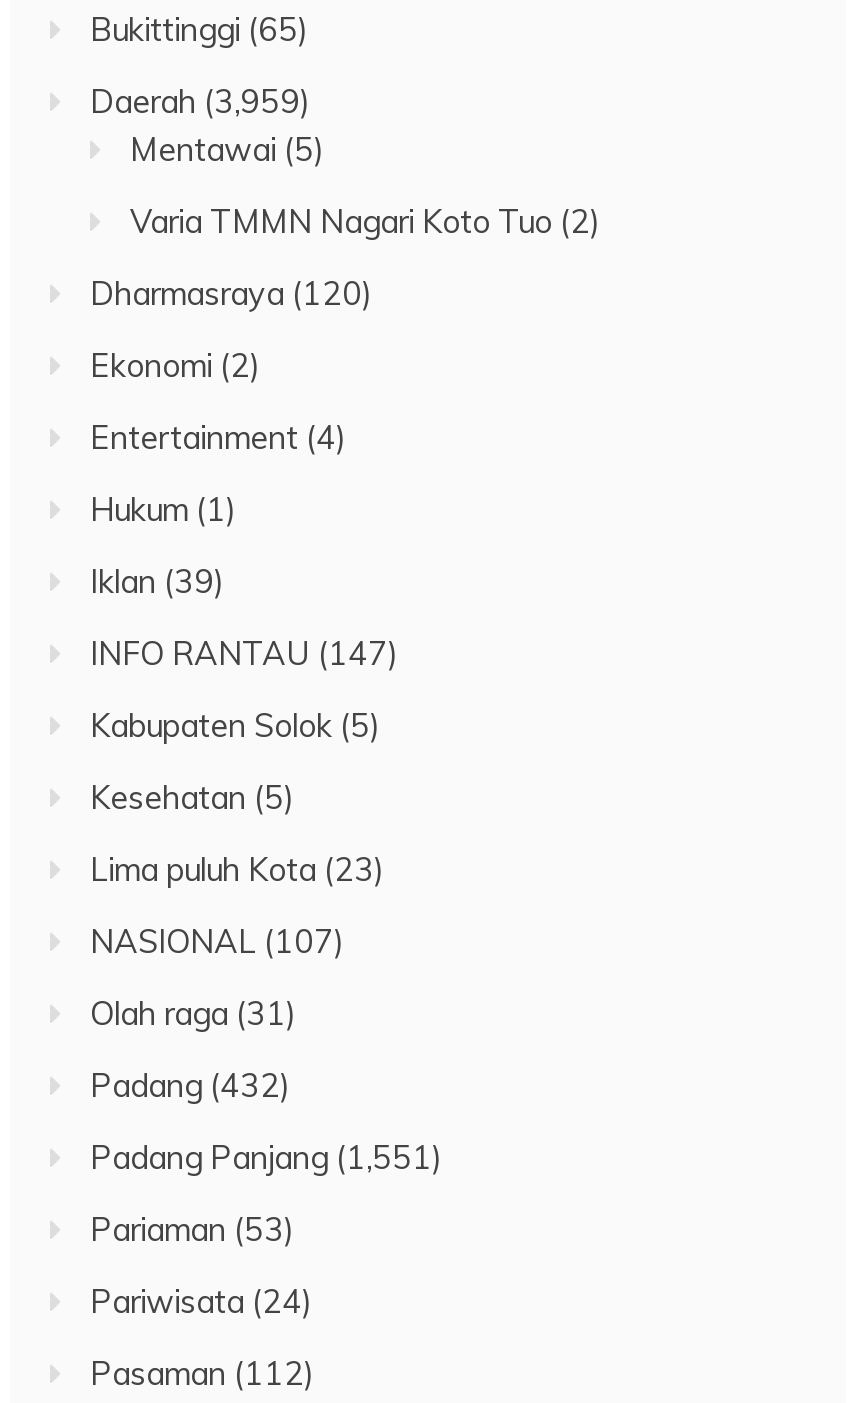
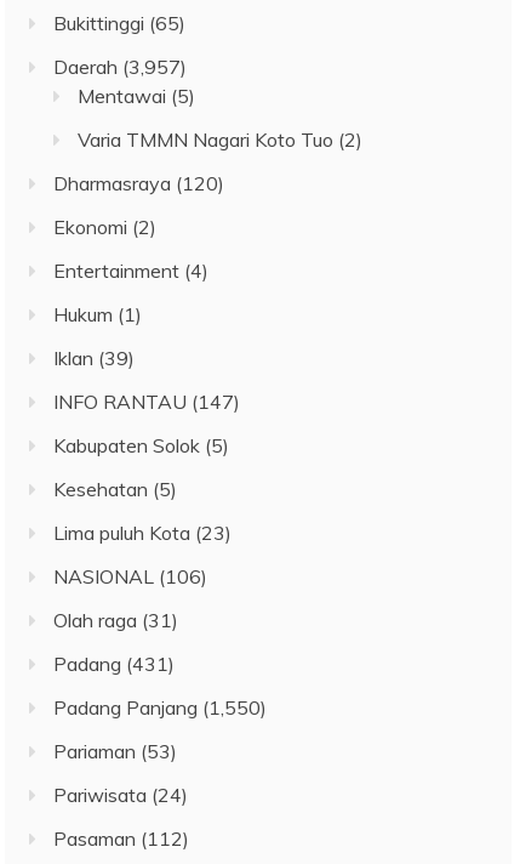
- Daerah (3,959)
+ Daerah (3,957)

- NASIONAL (107)
+ NASIONAL (106)

- Padang (432)
+ Padang (431)

- Padang Panjang (1,551)
+ Padang Panjang (1,550)
